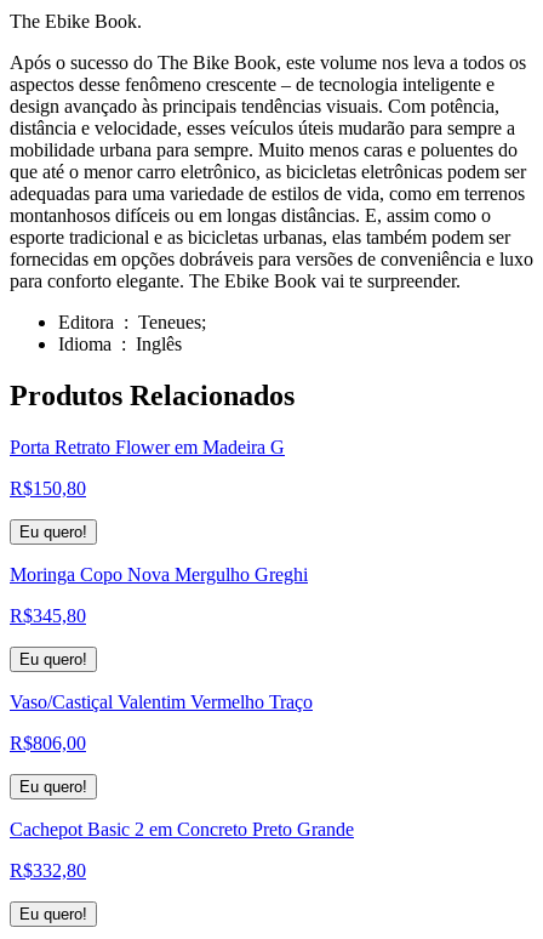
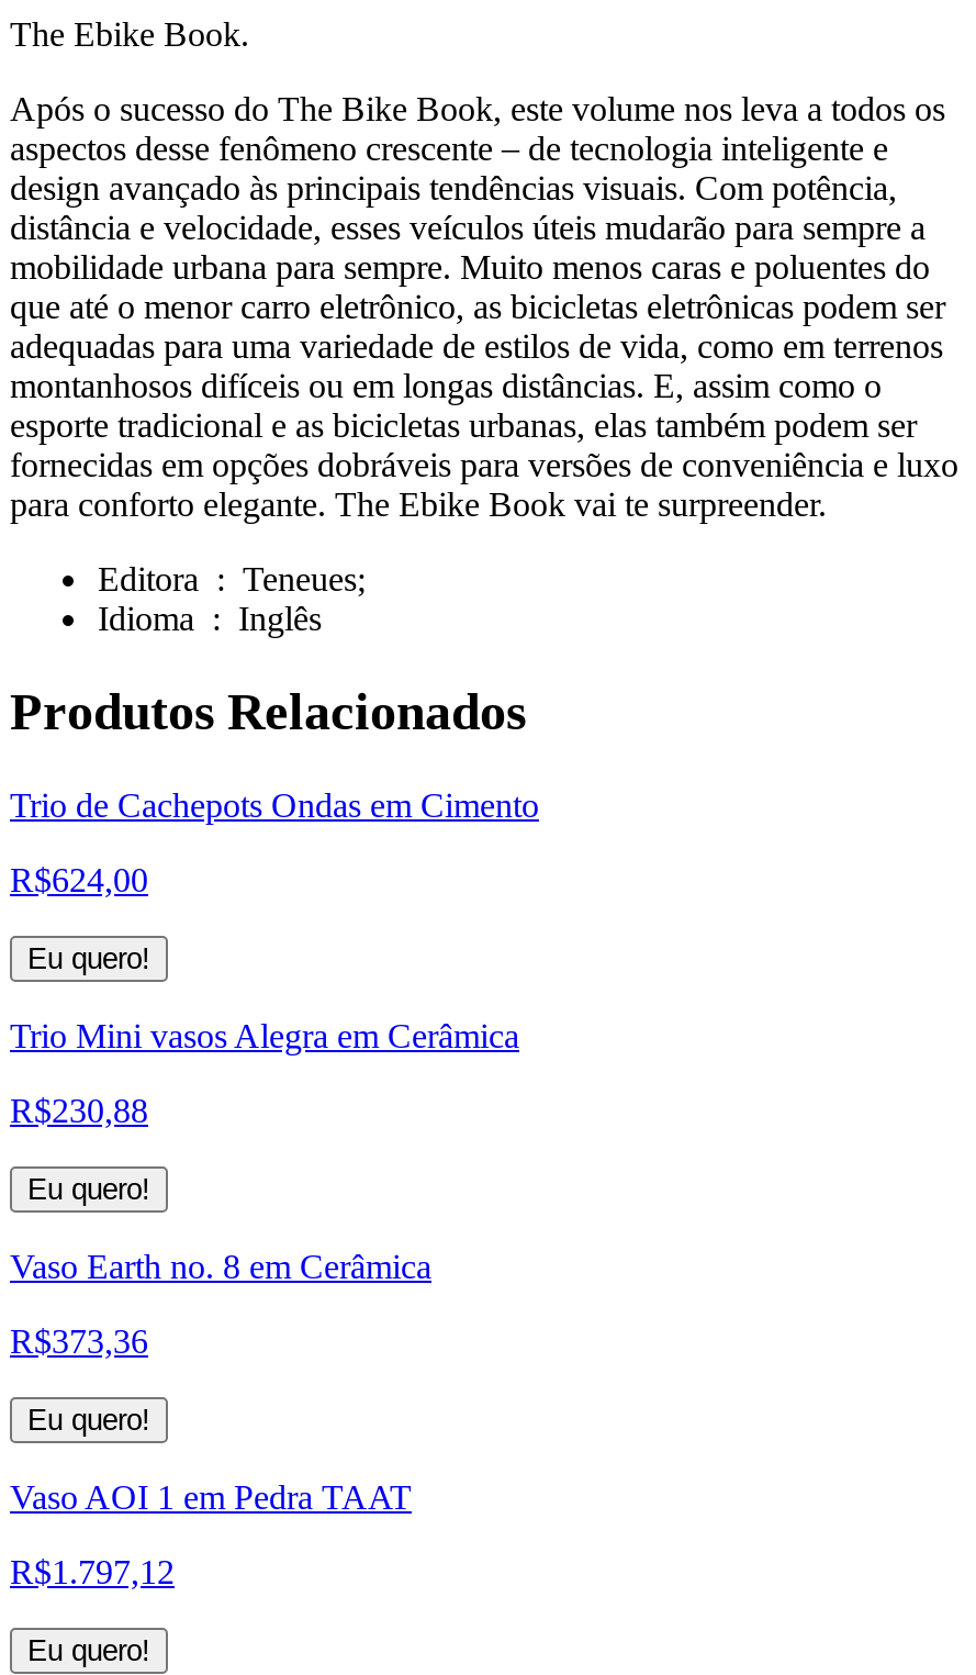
- Porta Retrato Flower em Madeira G
+ Trio de Cachepots Ondas em Cimento

- R$150,80
+ R$624,00

- Moringa Copo Nova Mergulho Greghi
+ Trio Mini vasos Alegra em Cerâmica

- R$345,80
+ R$230,88

- Vaso/Castiçal Valentim Vermelho Traço
+ Vaso Earth no. 8 em Cerâmica

- R$806,00
+ R$373,36

- Cachepot Basic 2 em Concreto Preto Grande
+ Vaso AOI 1 em Pedra TAAT

- R$332,80
+ R$1.797,12
